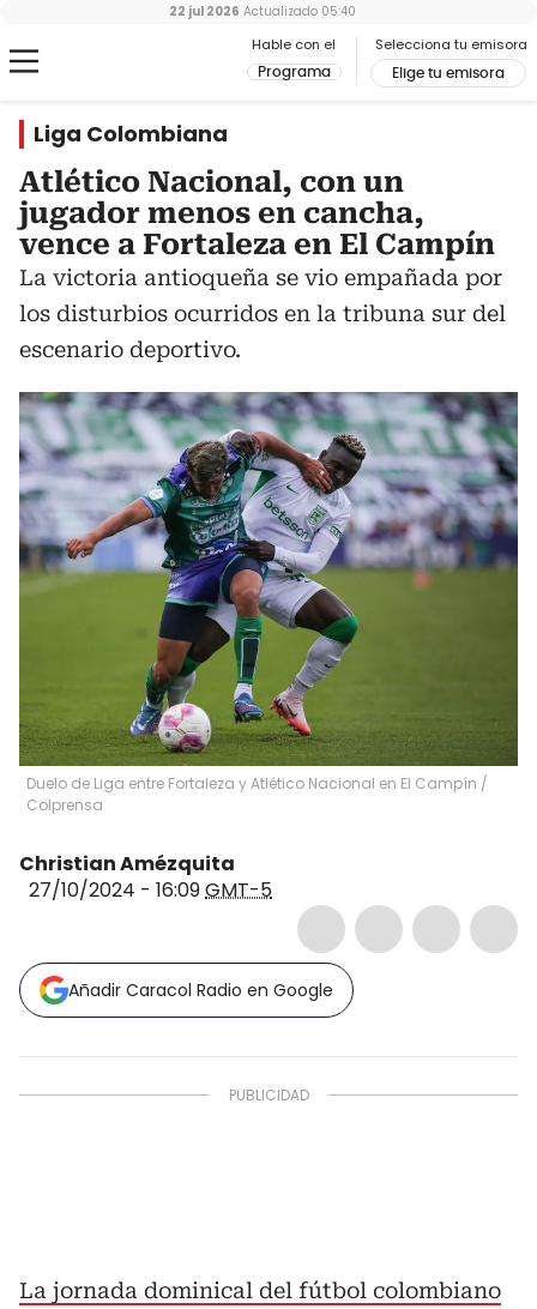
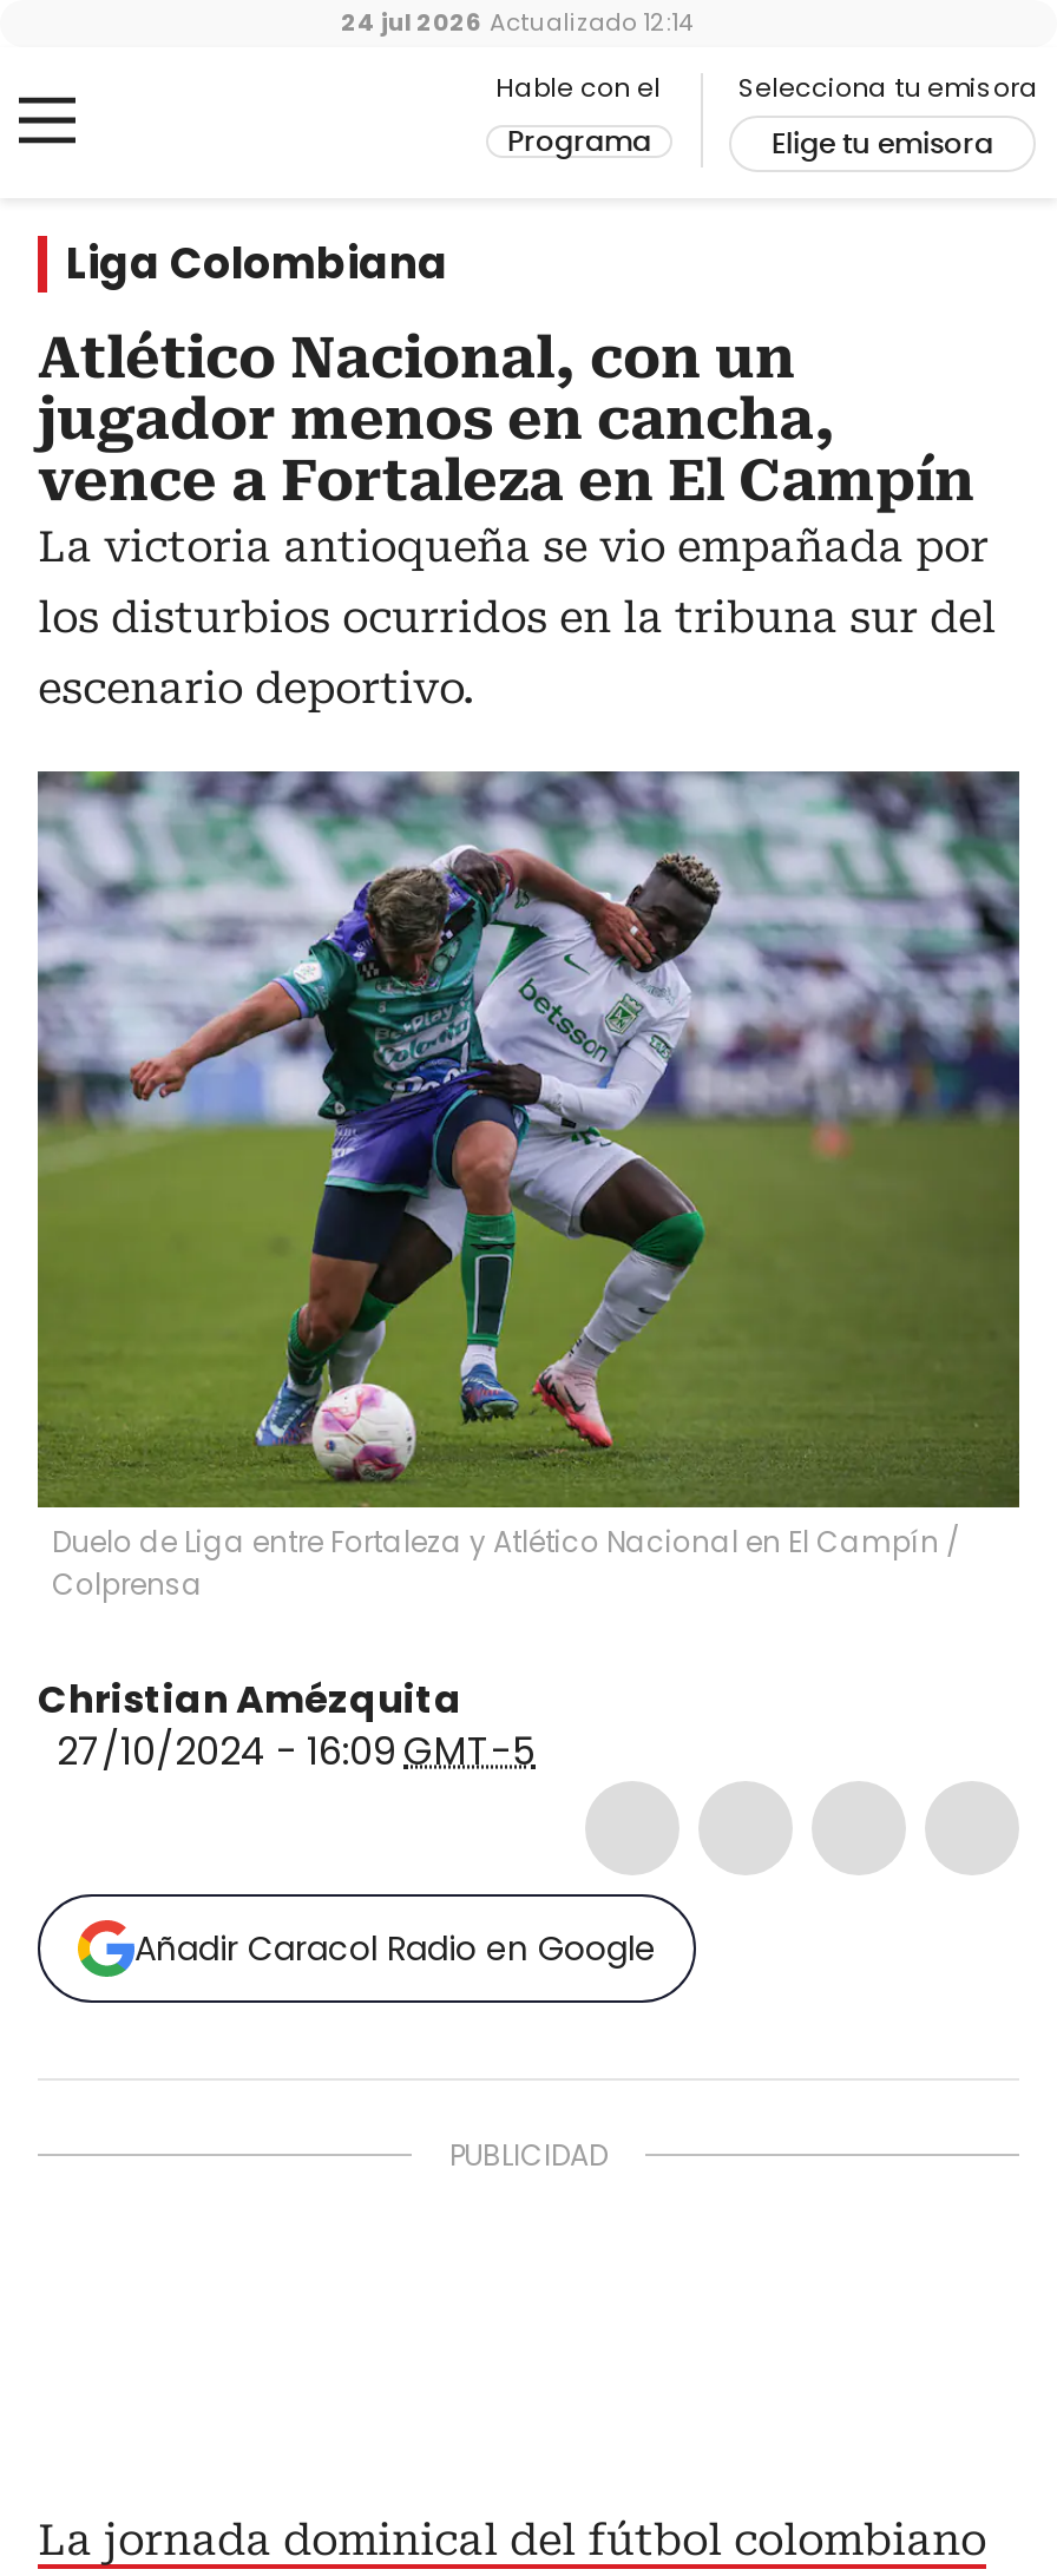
- 22 jul 2026 Actualizado 05:40
+ 24 jul 2026 Actualizado 12:14
